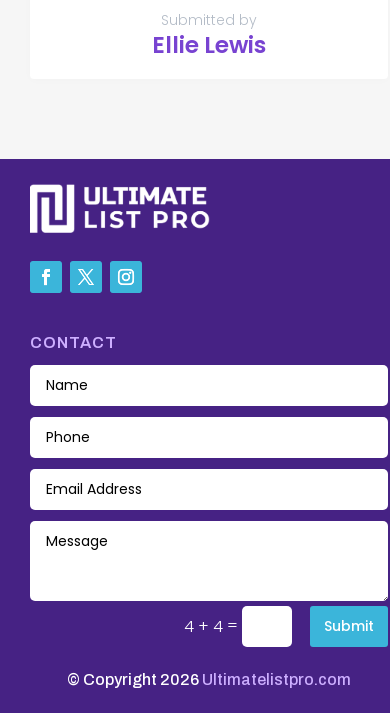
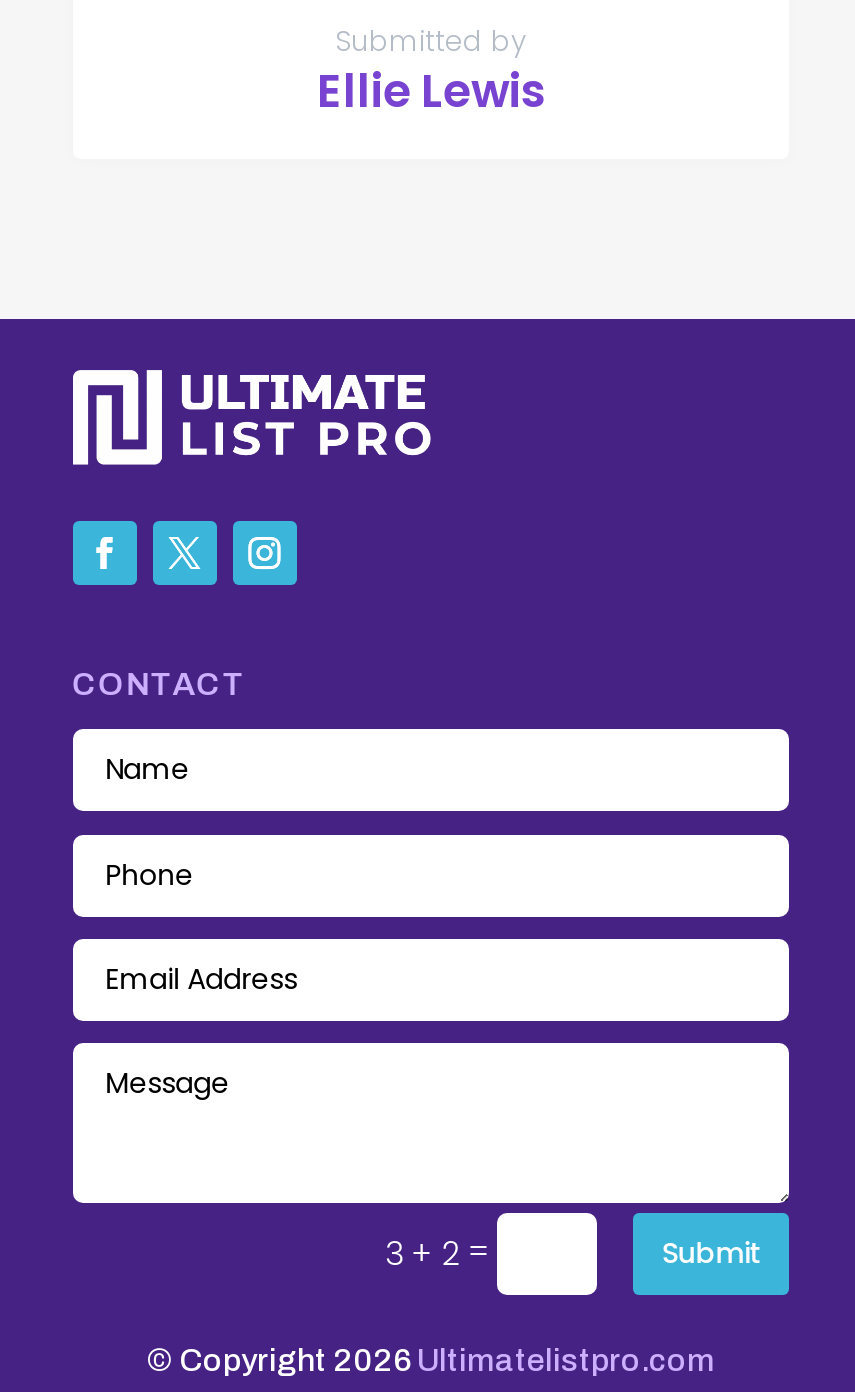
- 4 + 4 =
+ 3 + 2 =
